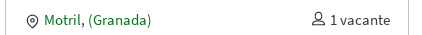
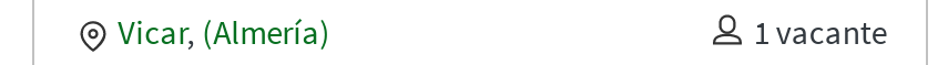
- Motril, (Granada)
+ Vicar, (Almería)
